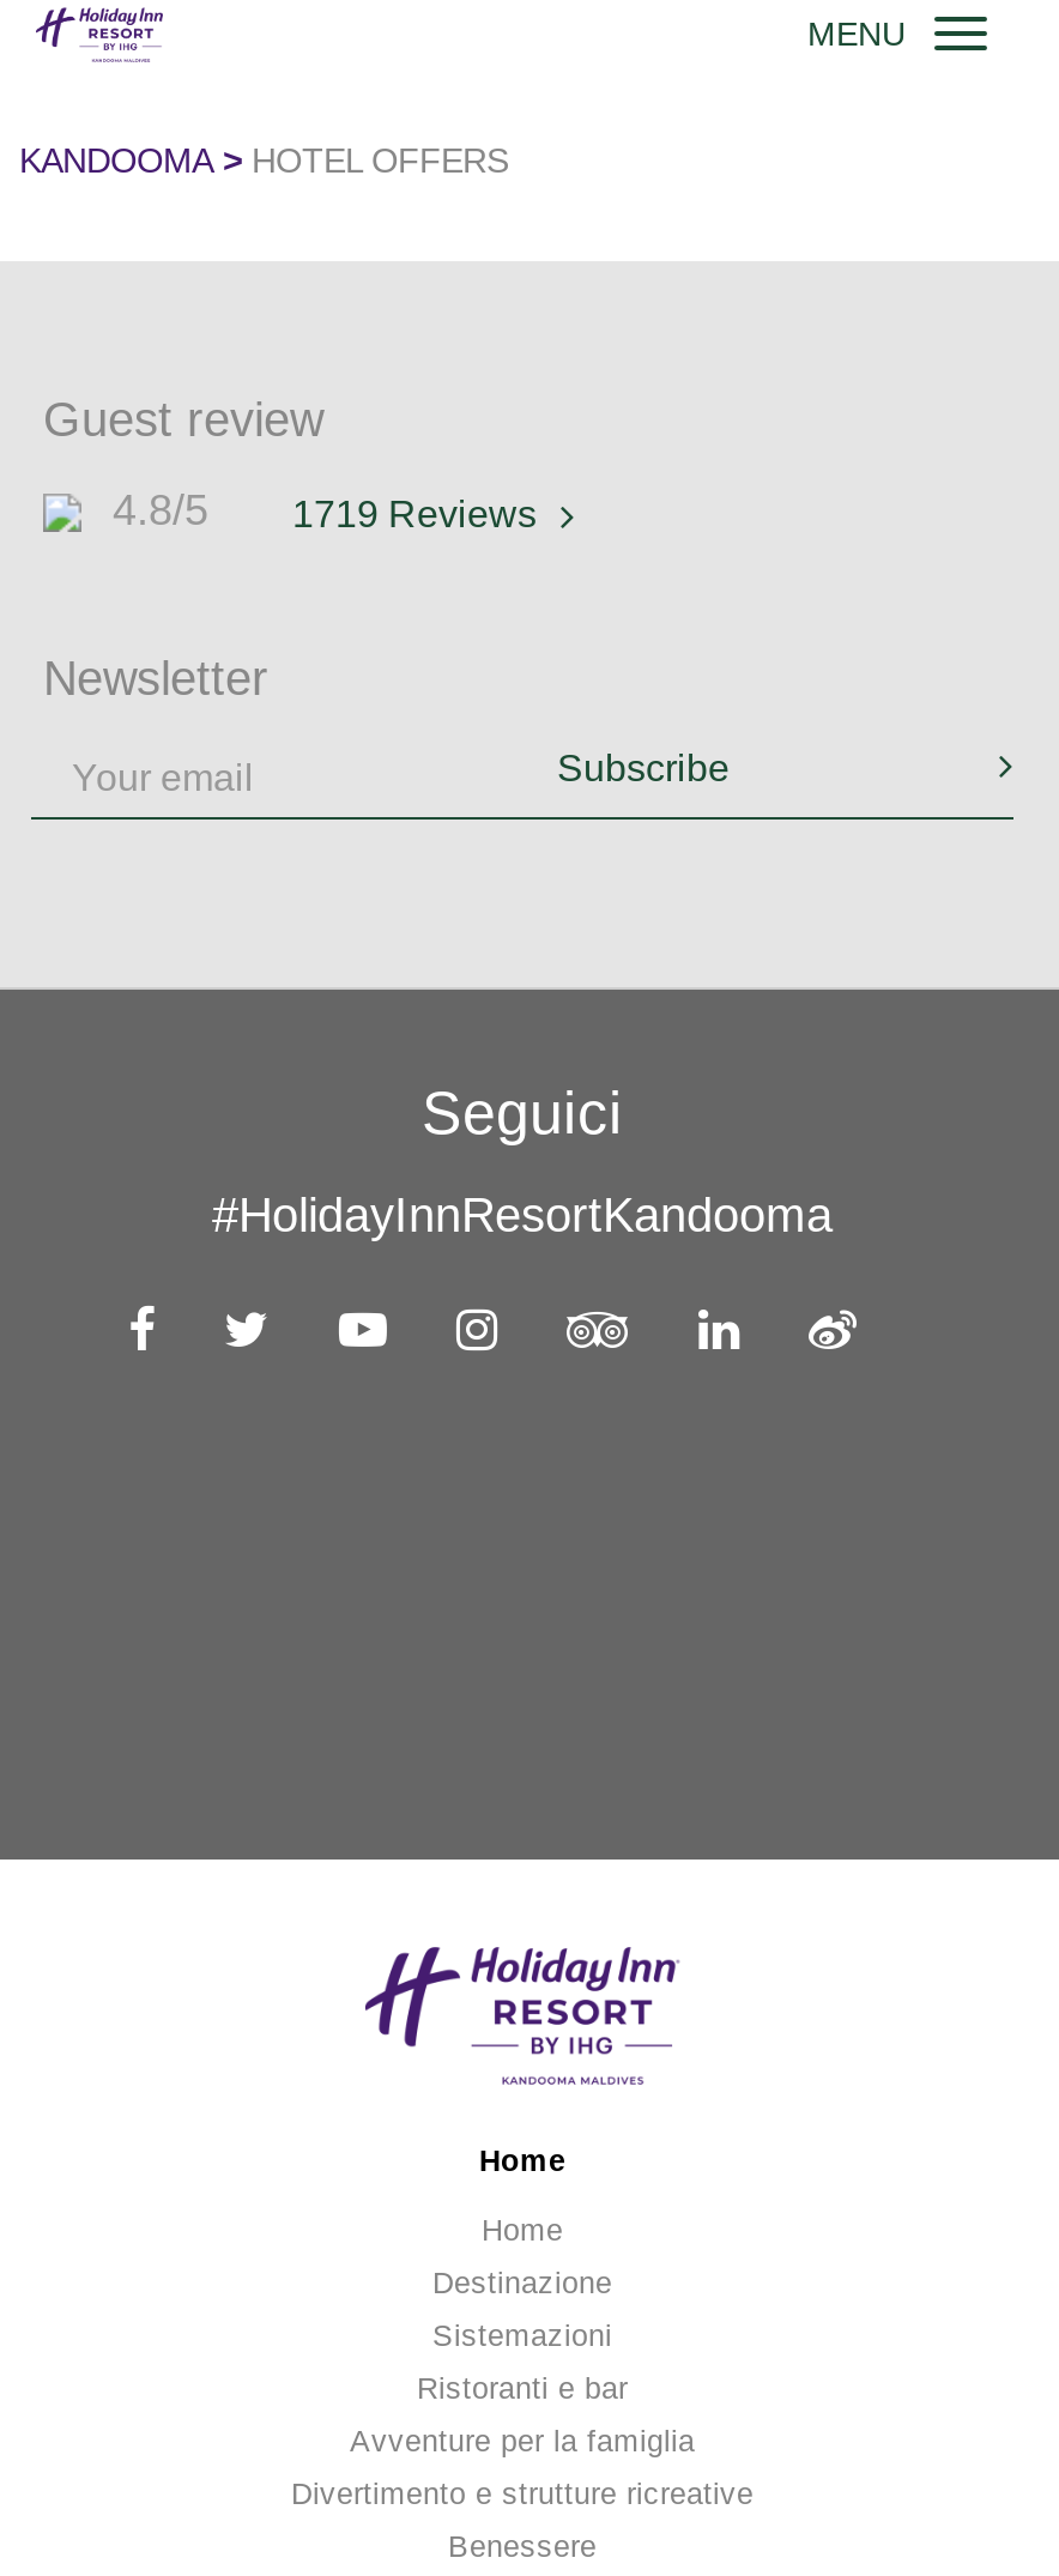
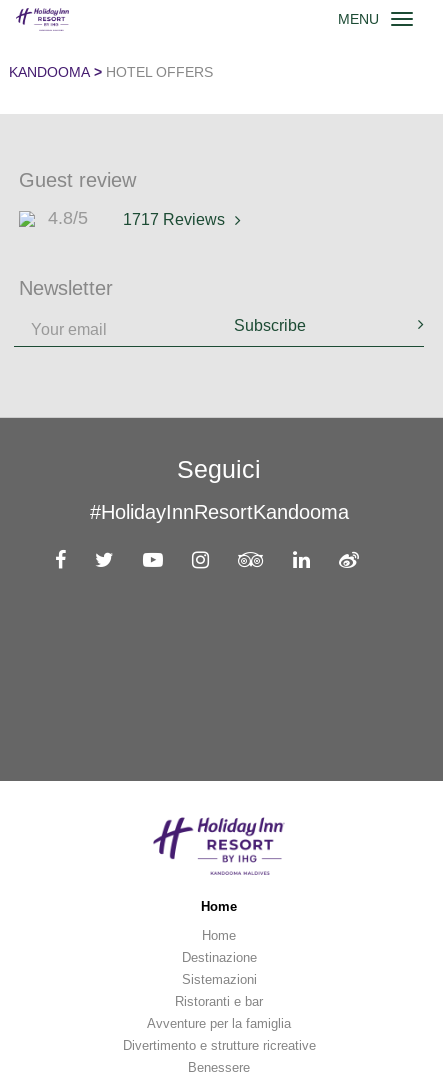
- 1719 Reviews
+ 1717 Reviews
